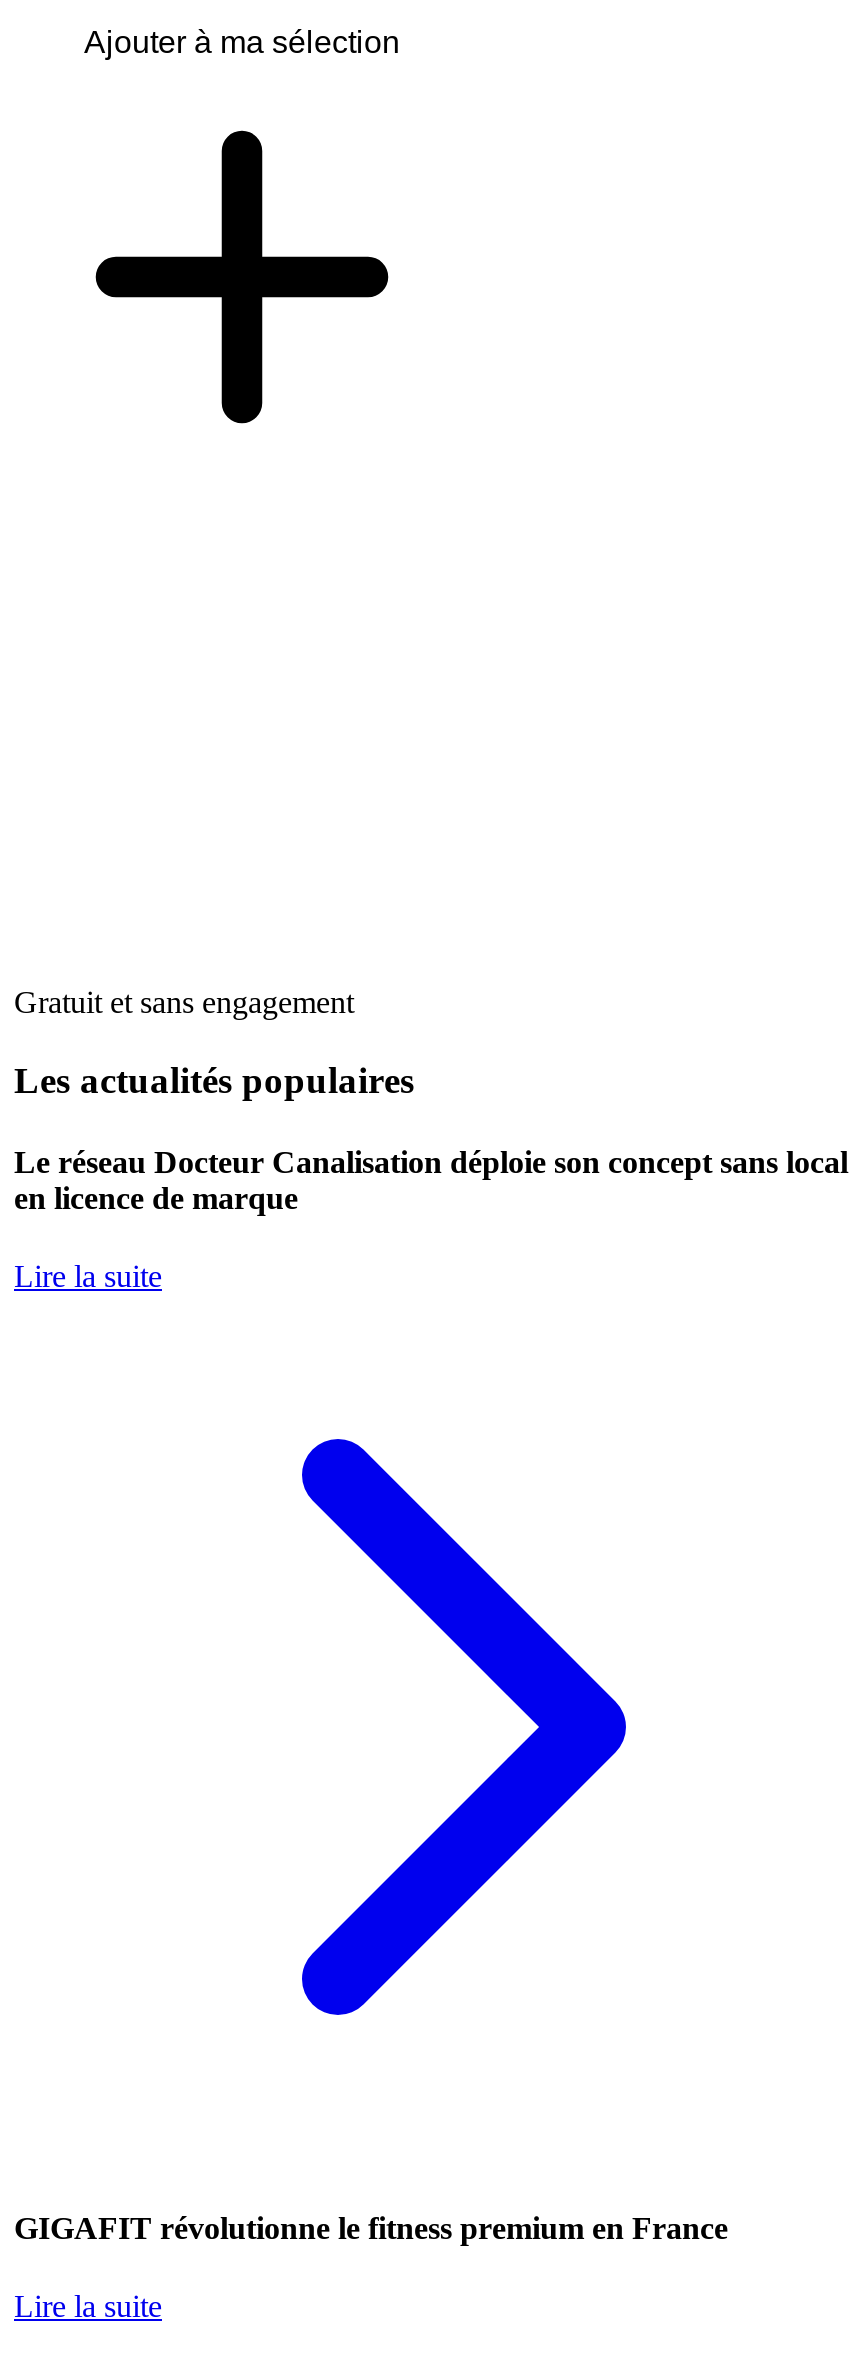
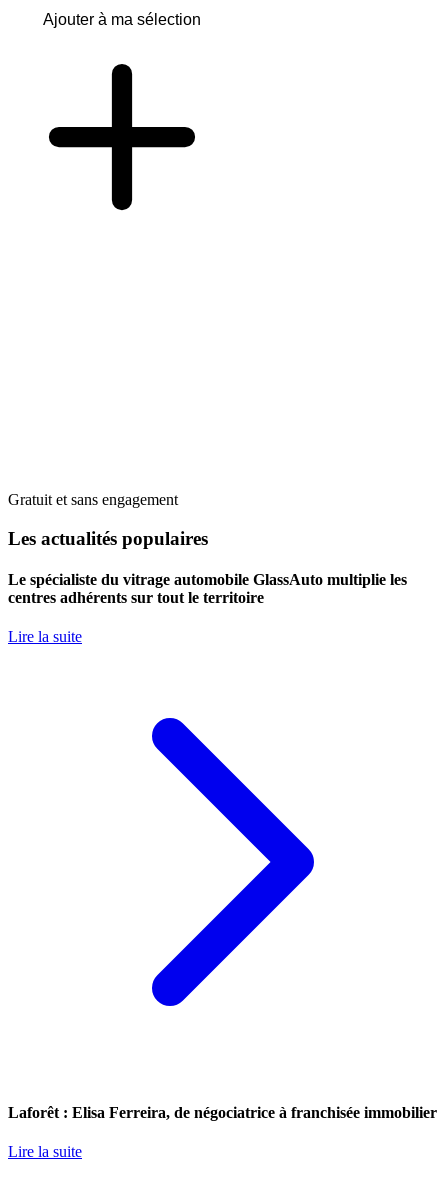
- Le réseau Docteur Canalisation déploie son concept sans local
- en licence de marque
+ Le spécialiste du vitrage automobile GlassAuto multiplie les
+ centres adhérents sur tout le territoire

- GIGAFIT révolutionne le fitness premium en France
+ Laforêt : Elisa Ferreira, de négociatrice à franchisée immobilier
